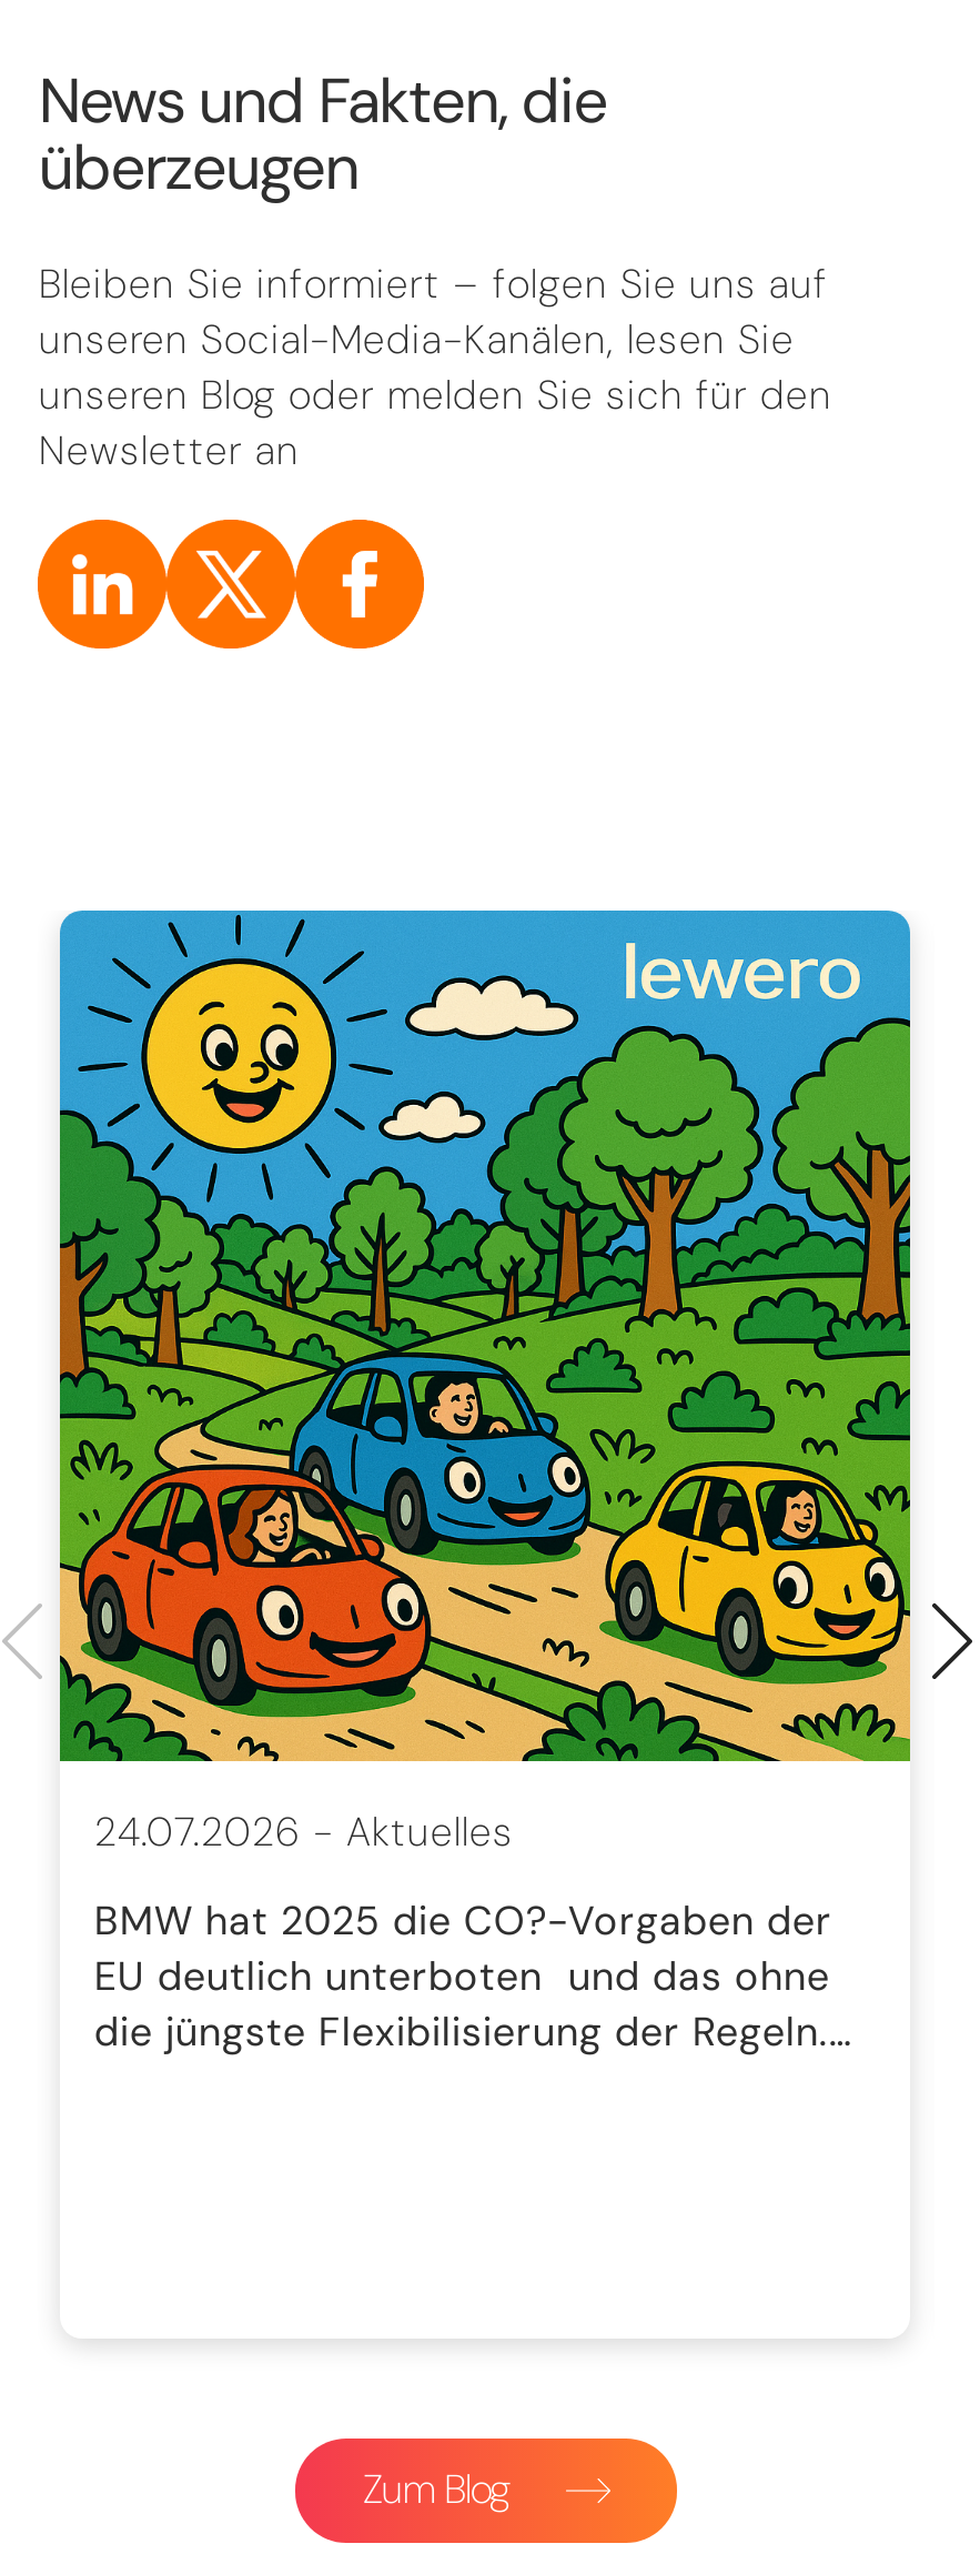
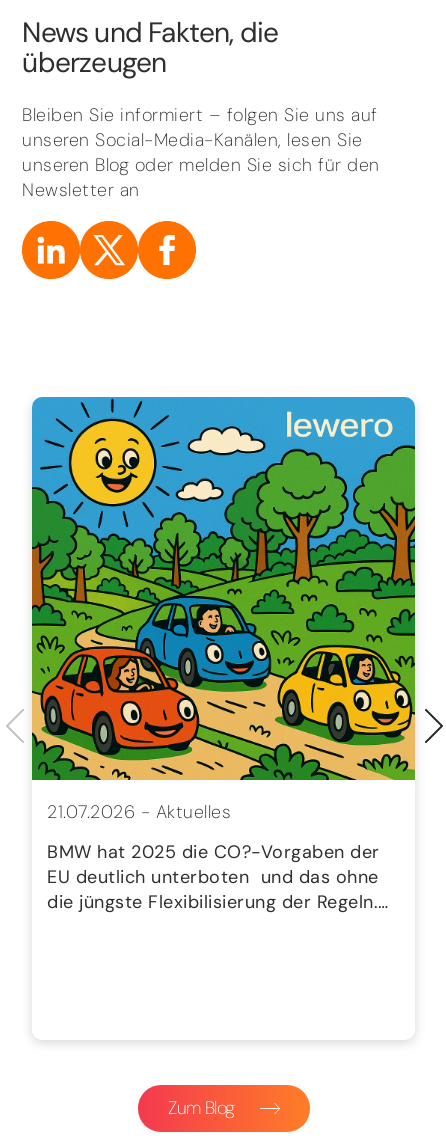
- 24.07.2026 - Aktuelles
+ 21.07.2026 - Aktuelles
